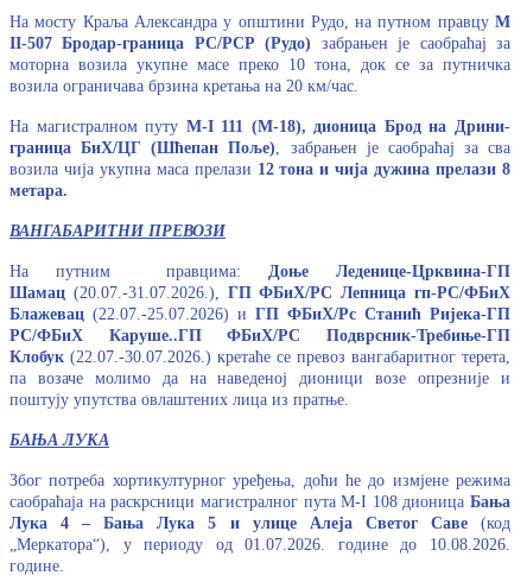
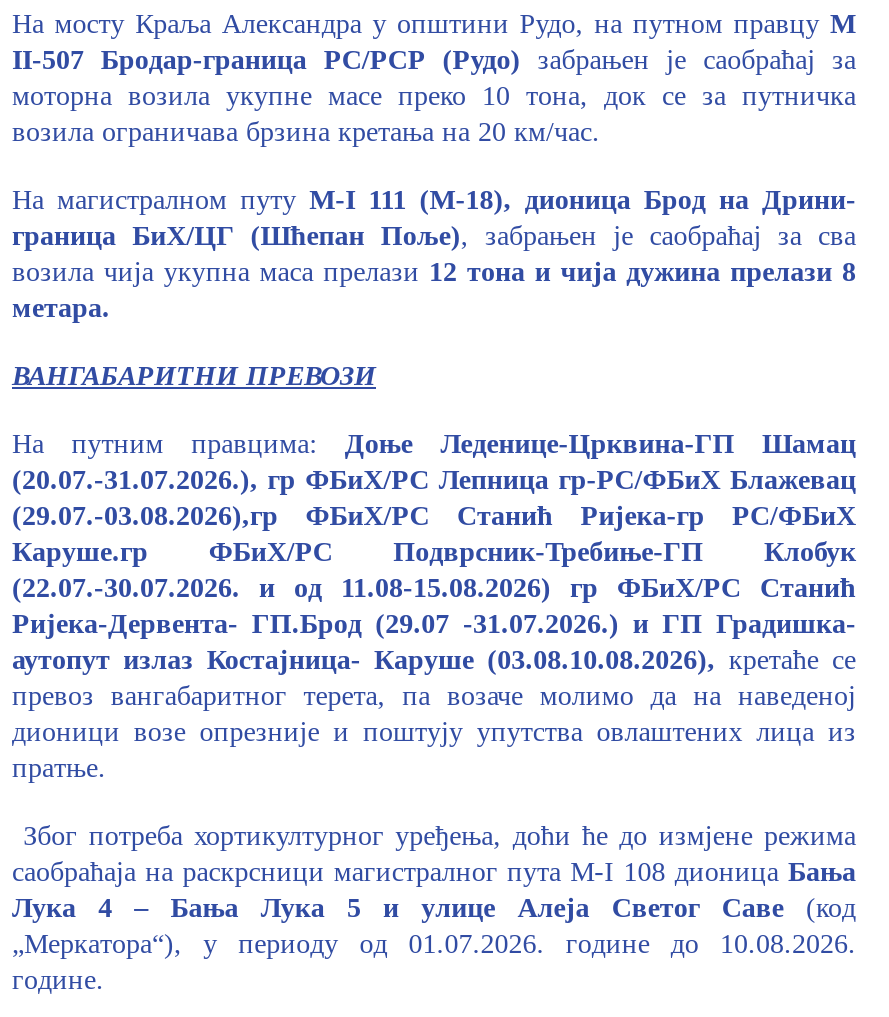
- На путним правцима:
- Доње Леденице-Црквина-ГП
- Шамац (20.07.-31.07.2026.), ГП ФБиХ/РС Лепница гп-РС/ФБиХ
- Блажевац (22.07.-25.07.2026) и ГП ФБиХ/Рс Станић Ријека-ГП
- РС/ФБиХ Каруше..ГП ФБиХ/РС Подврсник-Требиње-ГП
- Клобук (22.07.-30.07.2026.) кретаће се превоз вангабаритног терета,
- па возаче молимо да на наведеној дионици возе опрезније и
- поштују упутства овлаштених лица из пратње.
- БАЊА ЛУКА
+ На путним правцима: Доње Леденице-Црквина-ГП Шамац
+ (20.07.-31.07.2026.), гр ФБиХ/РС Лепница гр-РС/ФБиХ Блажевац
+ (29.07.-03.08.2026),гр ФБиХ/РС Станић Ријека-гр РС/ФБиХ
+ Каруше.гр ФБиХ/РС Подврсник-Требиње-ГП Клобук
+ (22.07.-30.07.2026. и од 11.08-15.08.2026) гр ФБиХ/РС Станић
+ Ријека-Дервента- ГП.Брод (29.07 -31.07.2026.) и ГП Градишка-
+ аутопут излаз Костајница- Каруше (03.08.10.08.2026), кретаће се
+ превоз вангабаритног терета, па возаче молимо да на наведеној
+ дионици возе опрезније и поштују упутства овлаштених лица из
+ пратње.
